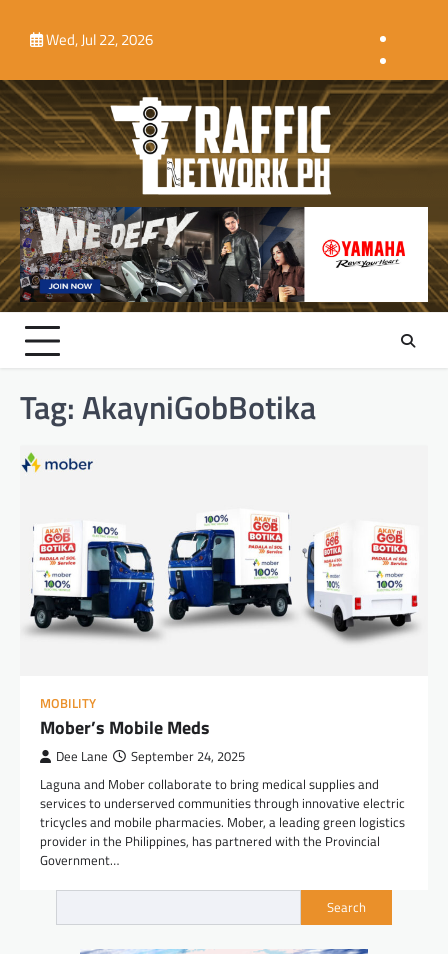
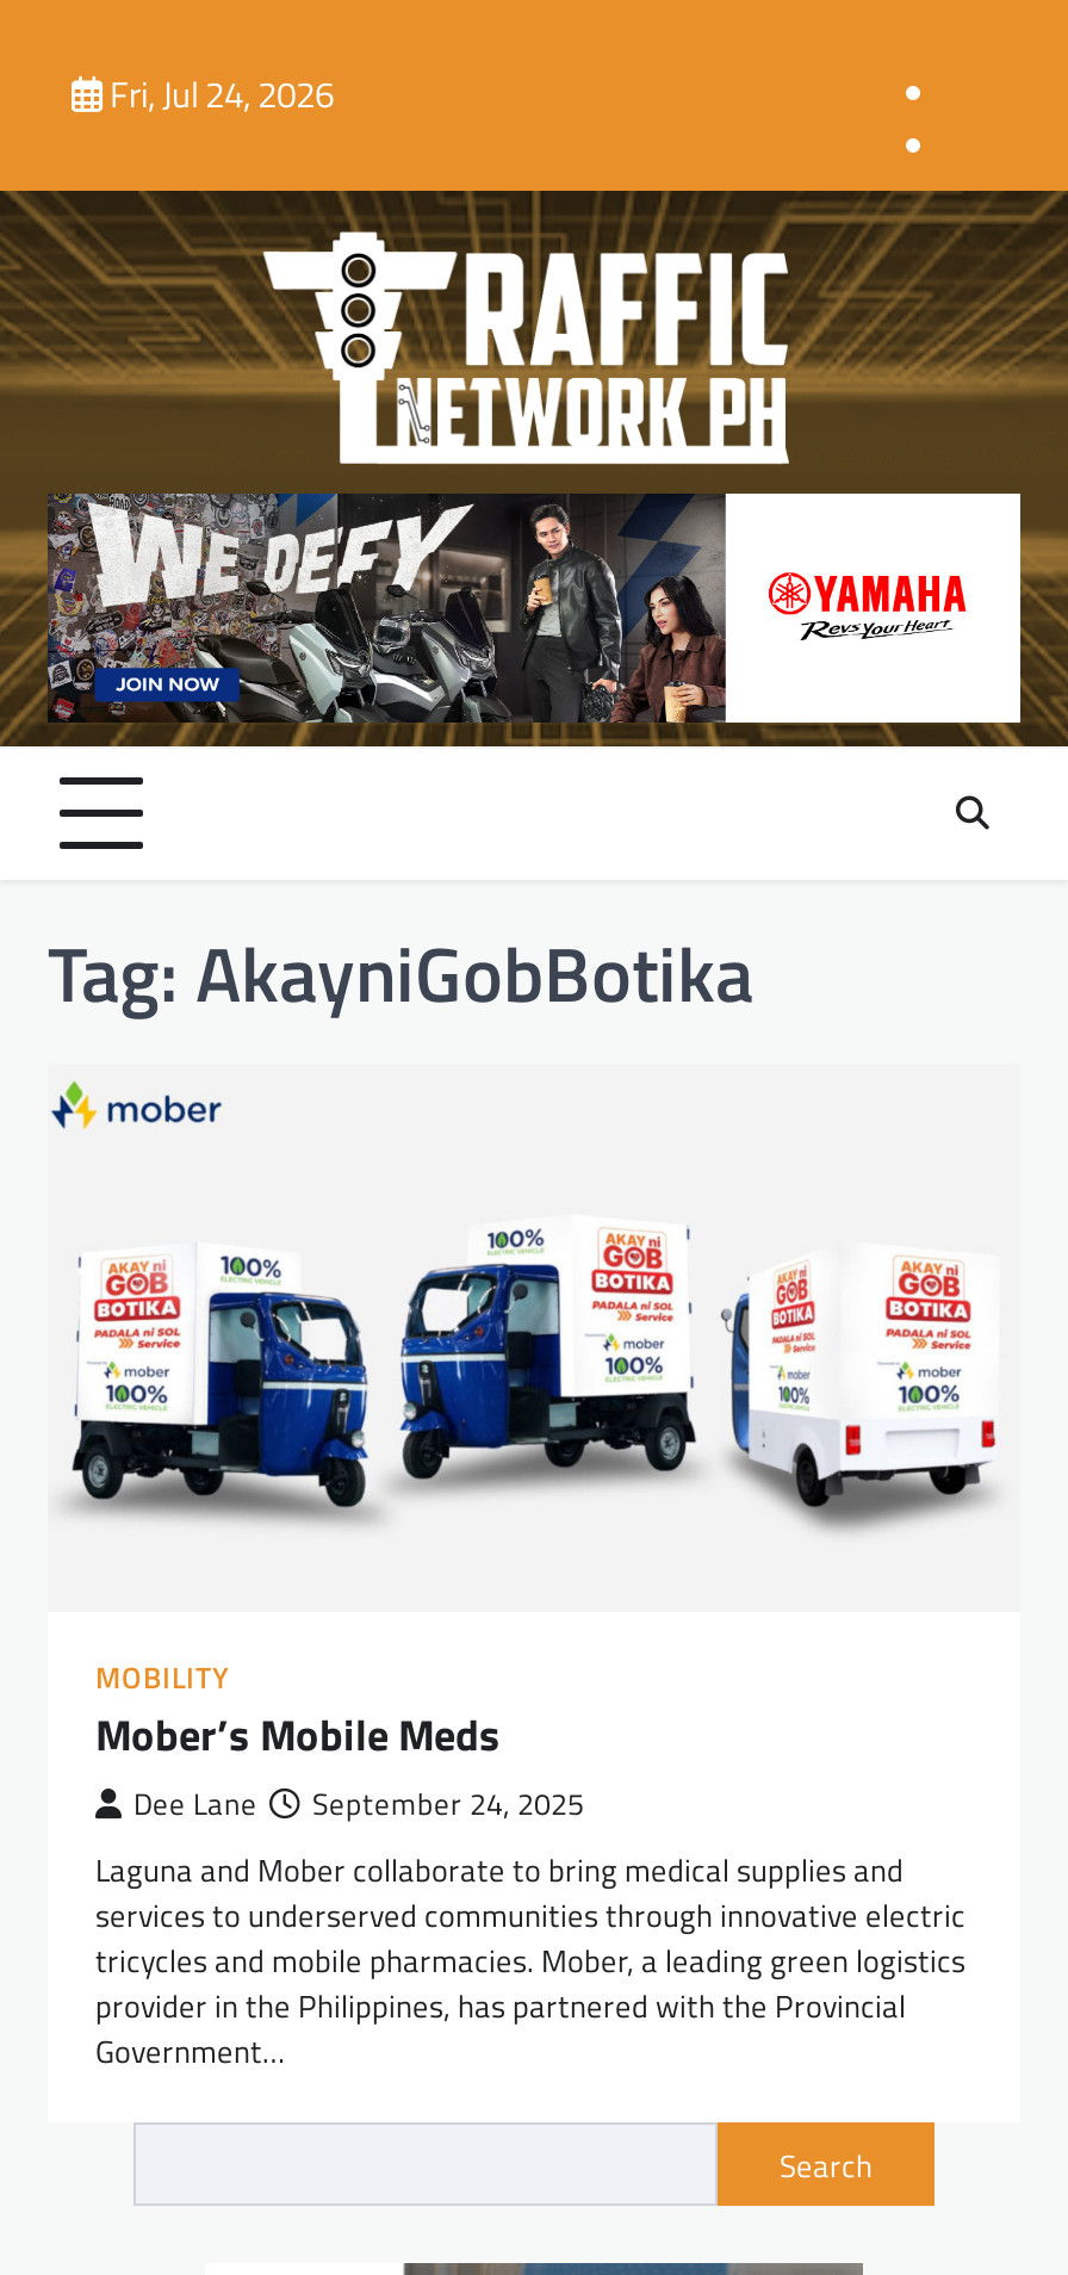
- Wed, Jul 22, 2026
+ Fri, Jul 24, 2026
